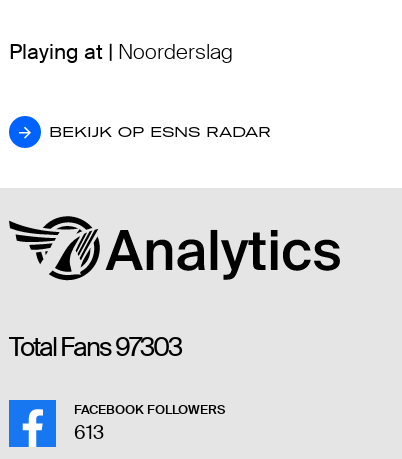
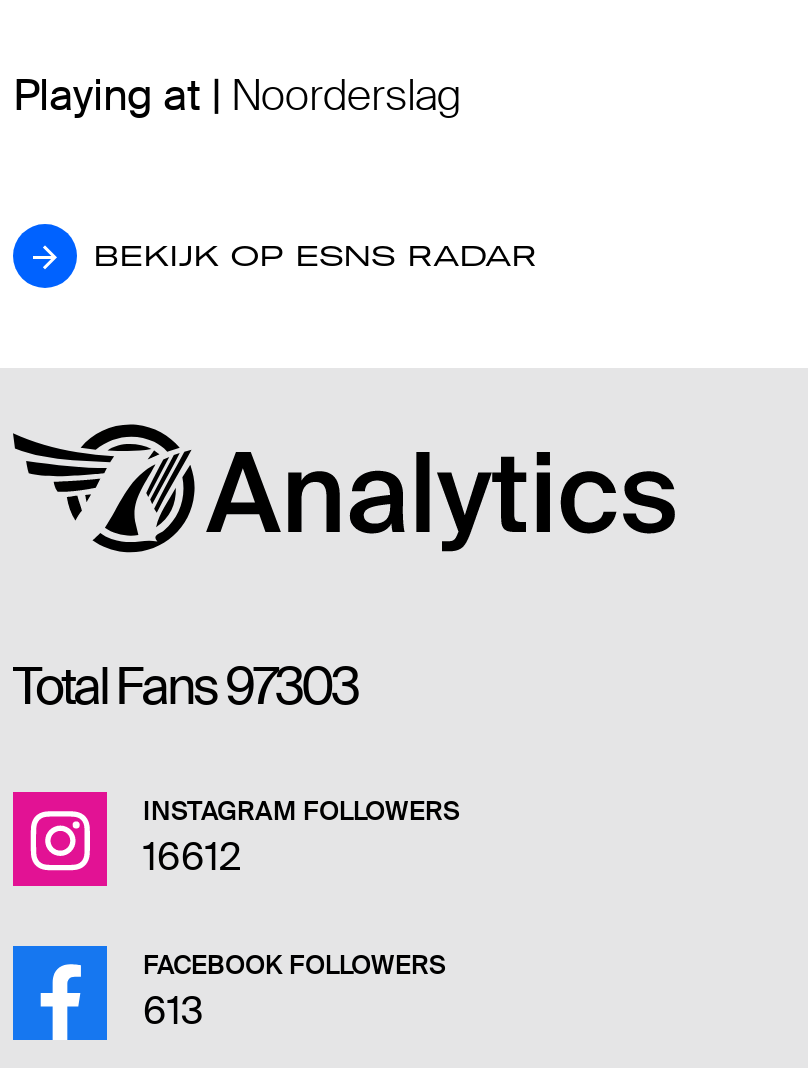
+ [image]
+ INSTAGRAM FOLLOWERS
+ 16612
